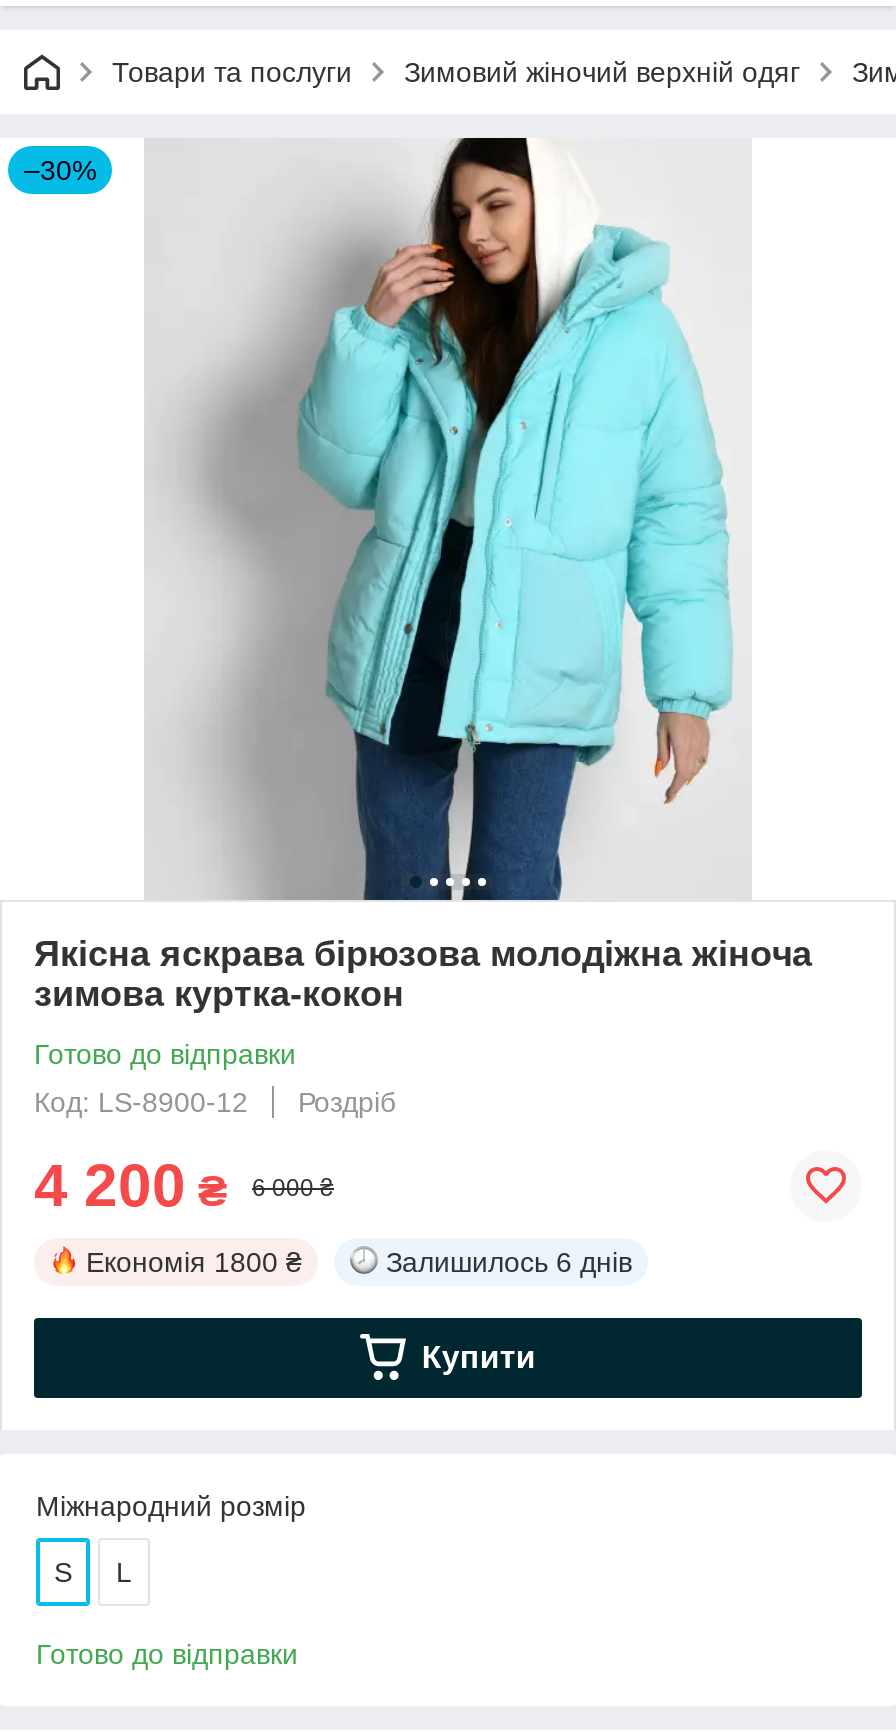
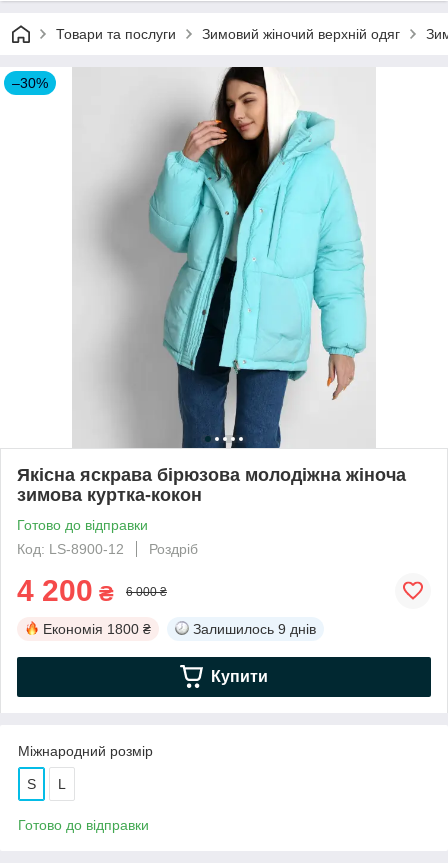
- Залишилось 6 днів
+ Залишилось 9 днів
